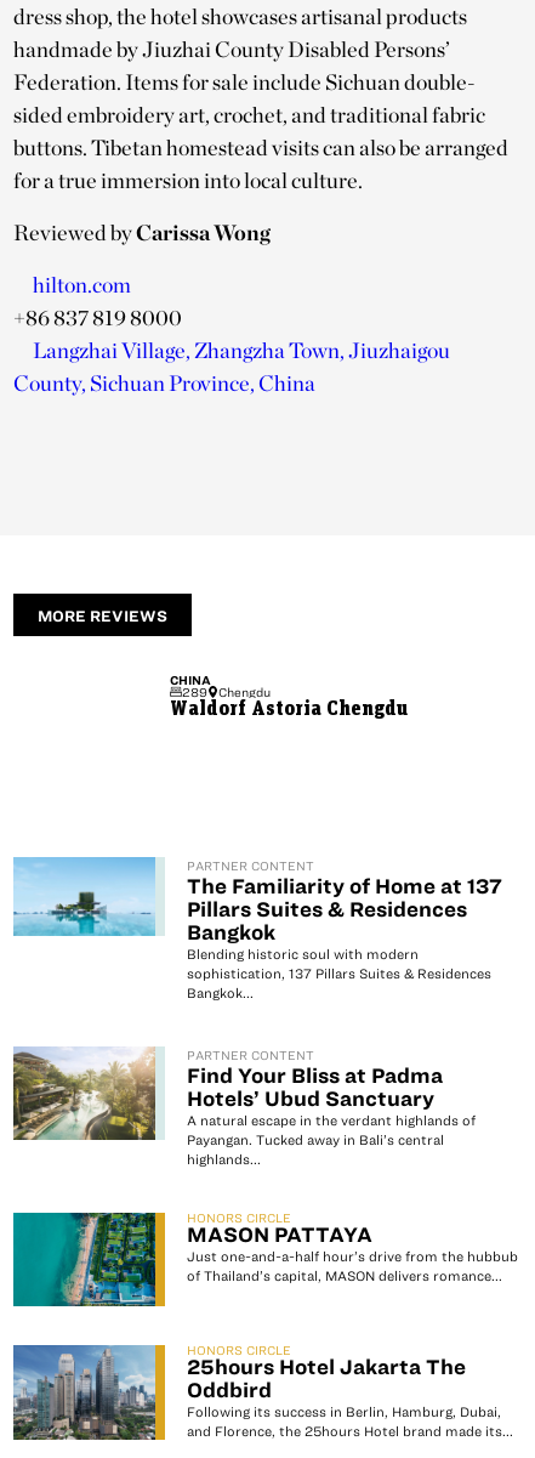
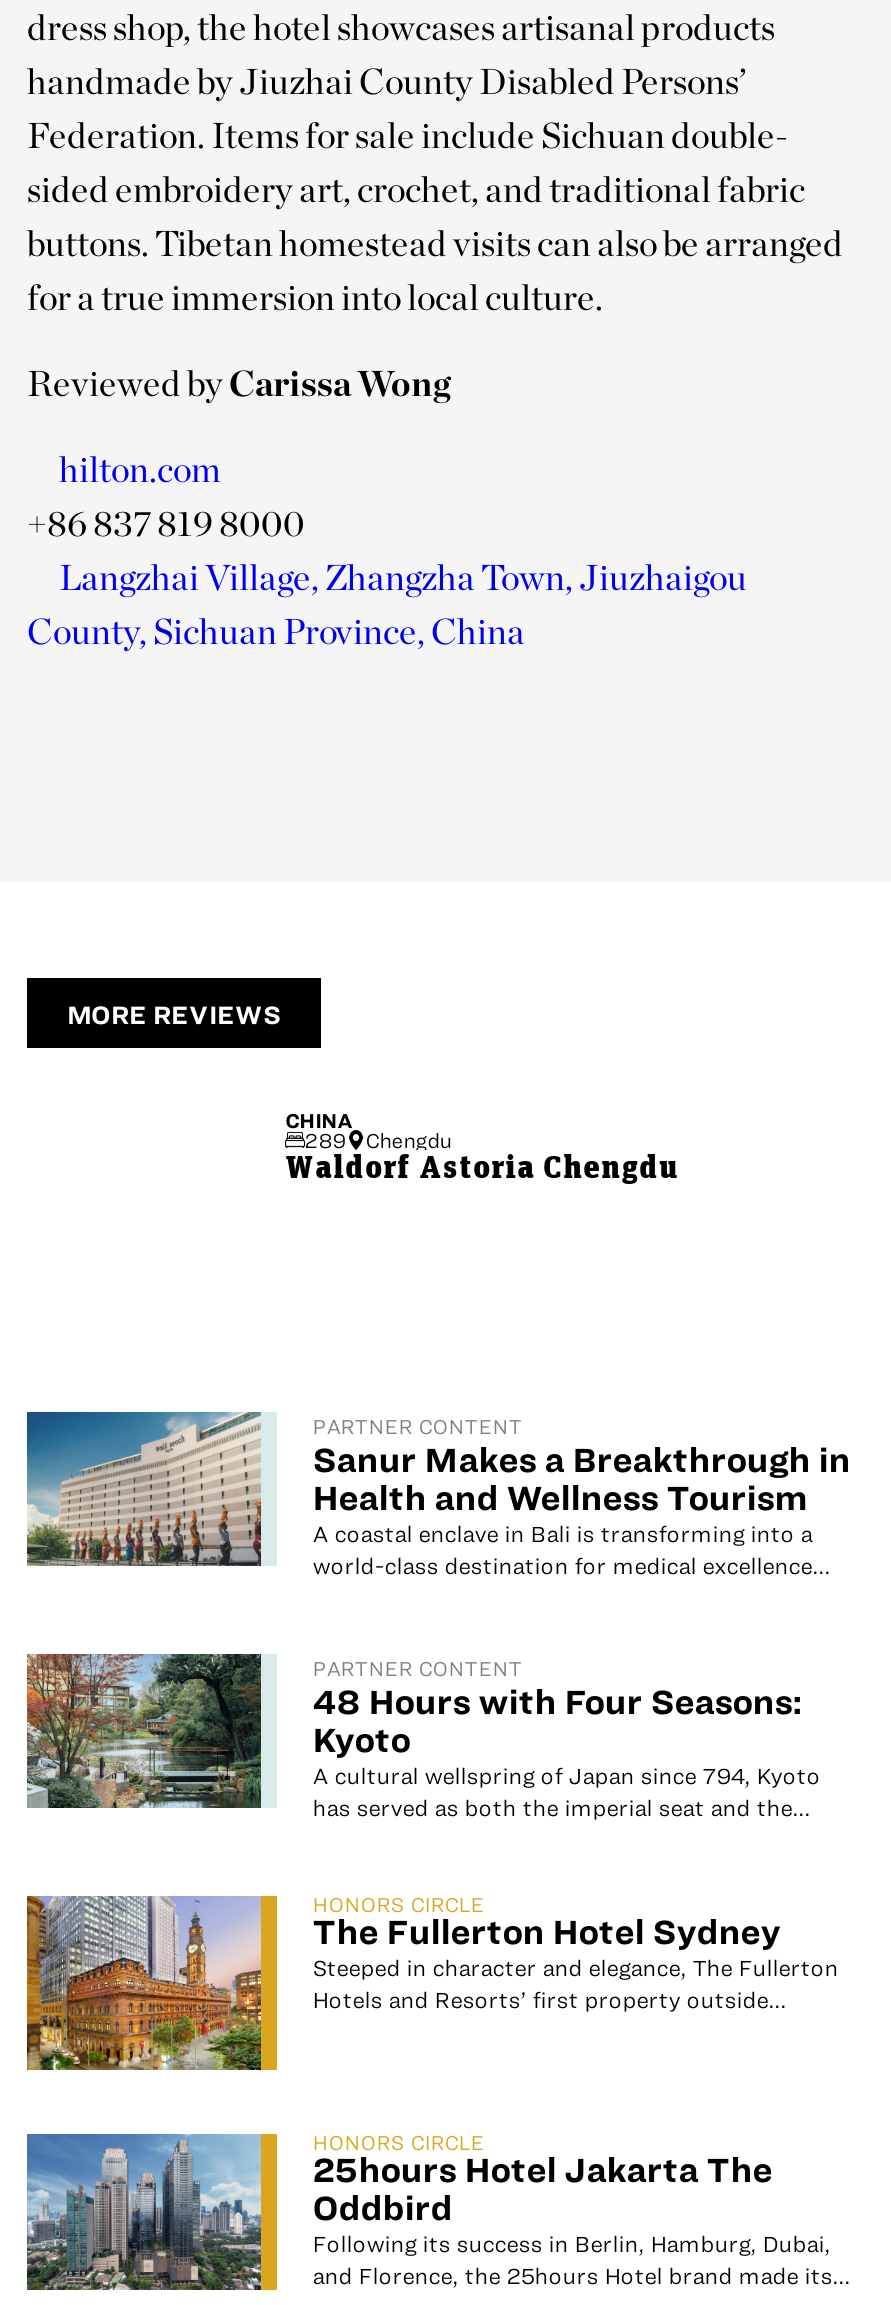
- [image]
- The Familiarity of Home at 137
- Pillars Suites & Residences
- Bangkok
- Blending historic soul with modern
- sophistication, 137 Pillars Suites & Residences
- Bangkok...
+ [image]
+ Sanur Makes a Breakthrough in
+ Health and Wellness Tourism
+ A coastal enclave in Bali is transforming into a
+ world-class destination for medical excellence...

- [image]
- Find Your Bliss at Padma
- Hotels’ Ubud Sanctuary
- A natural escape in the verdant highlands of
- Payangan. Tucked away in Bali’s central
- highlands...
+ [image]
+ 48 Hours with Four Seasons:
+ Kyoto
+ A cultural wellspring of Japan since 794, Kyoto
+ has served as both the imperial seat and the...

- [image]
- MASON PATTAYA
- Just one-and-a-half hour’s drive from the hubbub
- of Thailand’s capital, MASON delivers romance...
+ [image]
+ The Fullerton Hotel Sydney
+ Steeped in character and elegance, The Fullerton
+ Hotels and Resorts’ first property outside...
